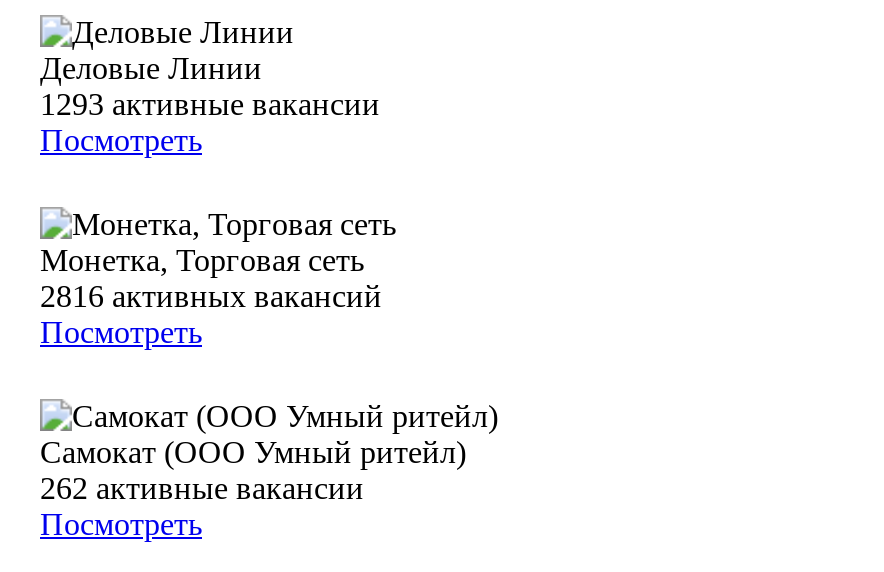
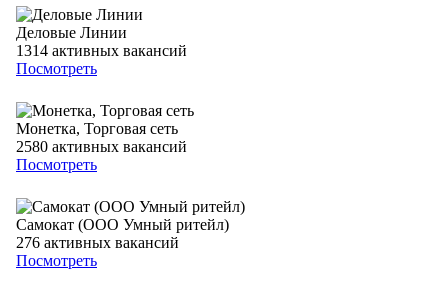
- 1293 активные вакансии
+ 1314 активных вакансий

- 2816 активных вакансий
+ 2580 активных вакансий

- 262 активные вакансии
+ 276 активных вакансий
